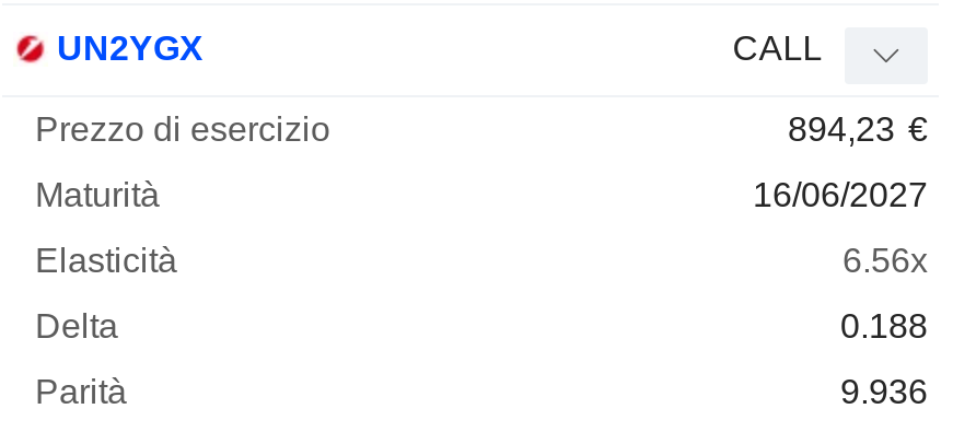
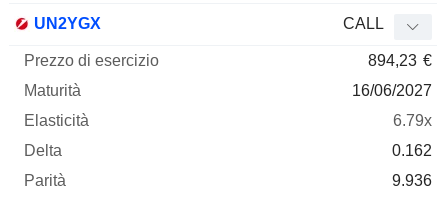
- 6.56x
+ 6.79x

- 0.188
+ 0.162
